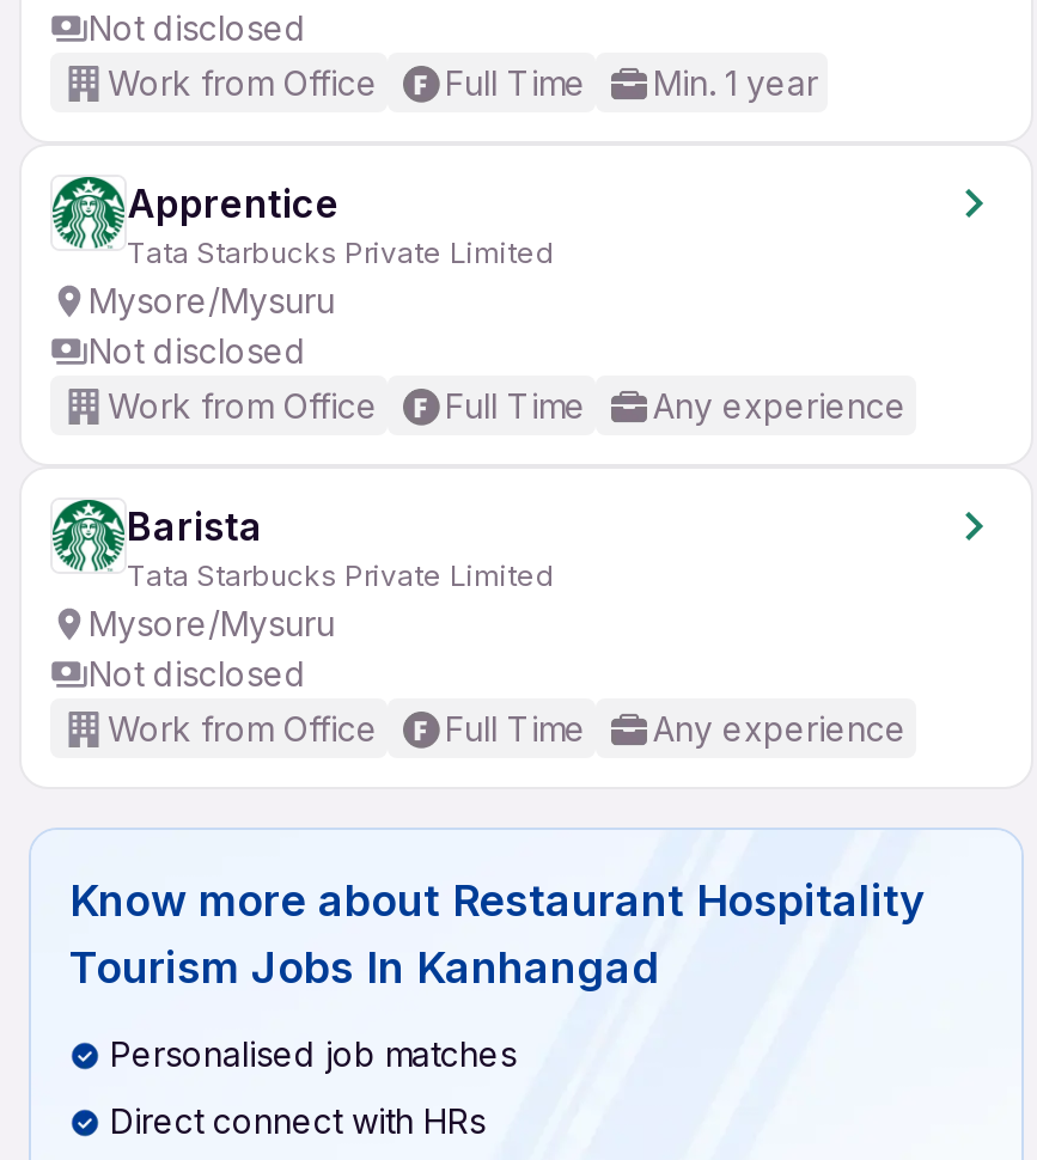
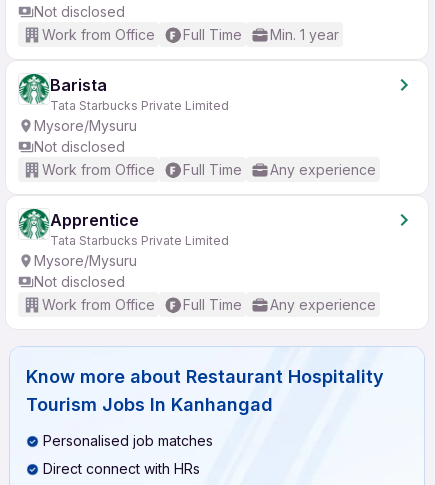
moved down: Apprentice

moved up: Barista
